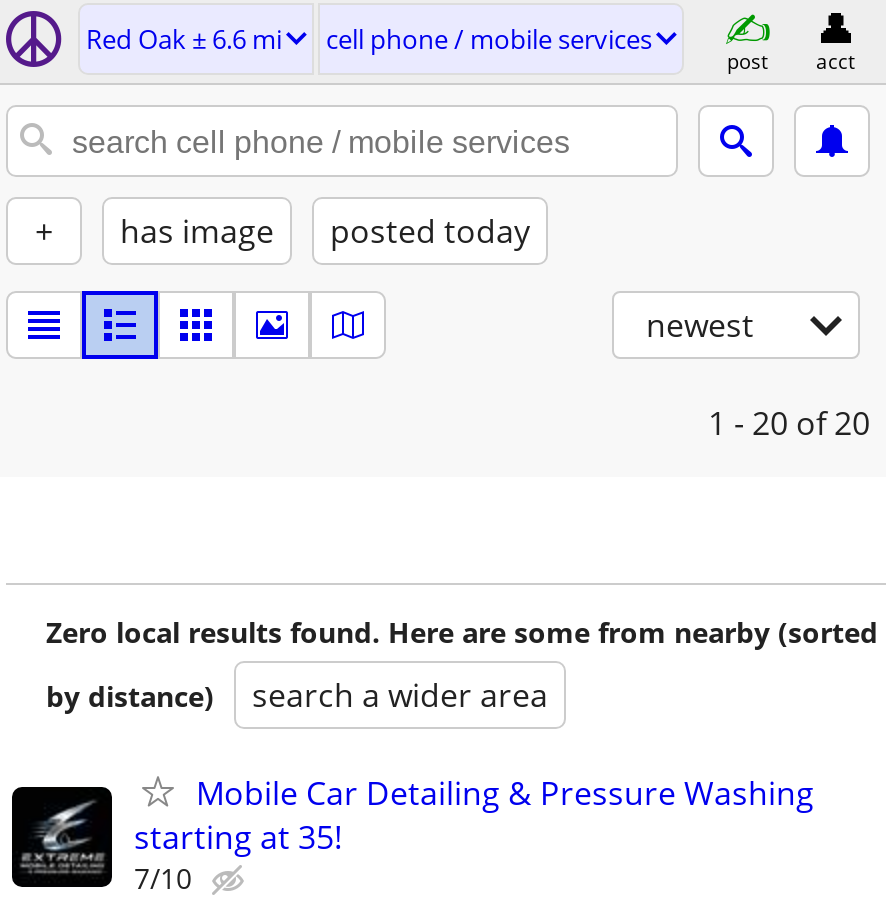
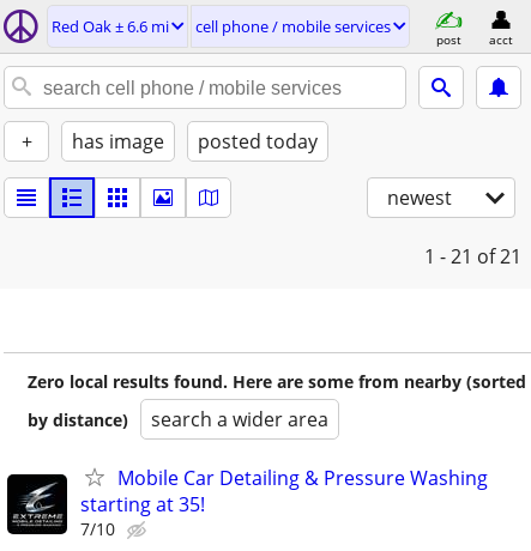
- 1 - 20 of 20
+ 1 - 21 of 21
